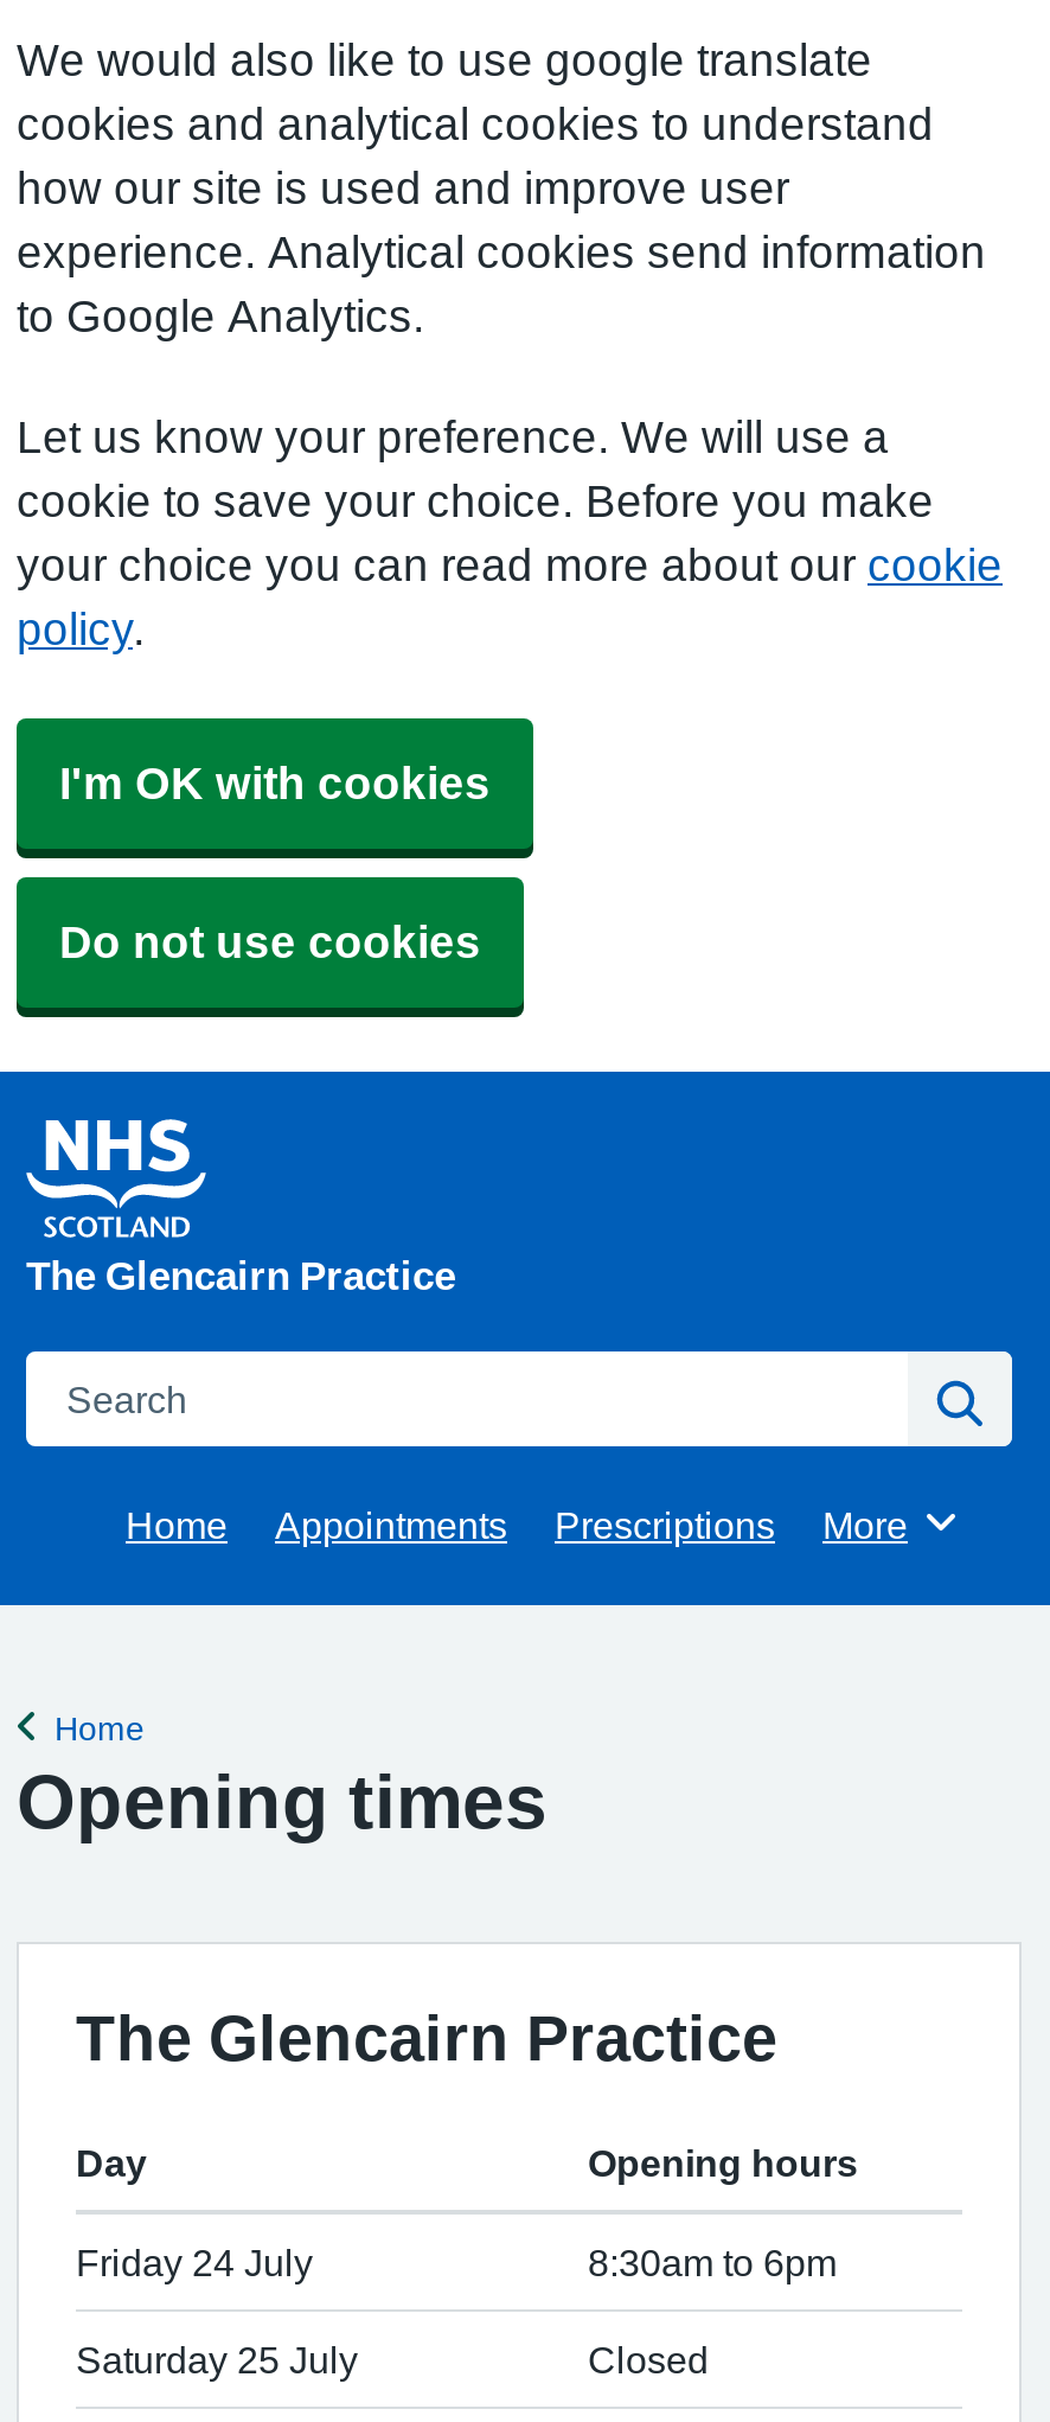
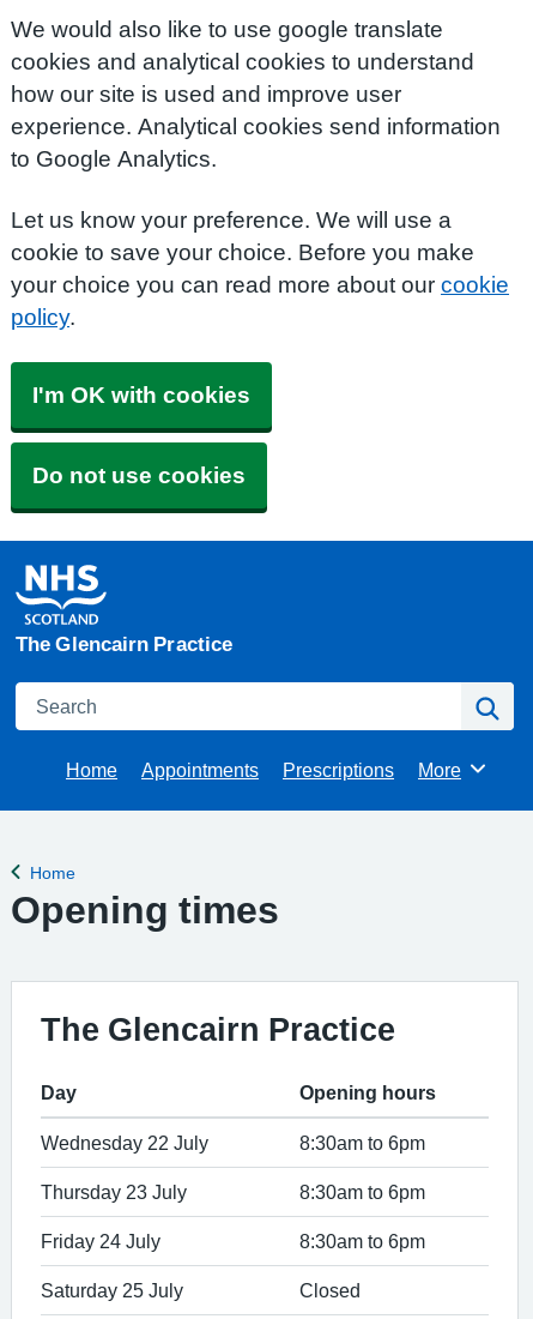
+ Wednesday 22 July
+ 8:30am to 6pm
+ Thursday 23 July
+ 8:30am to 6pm
